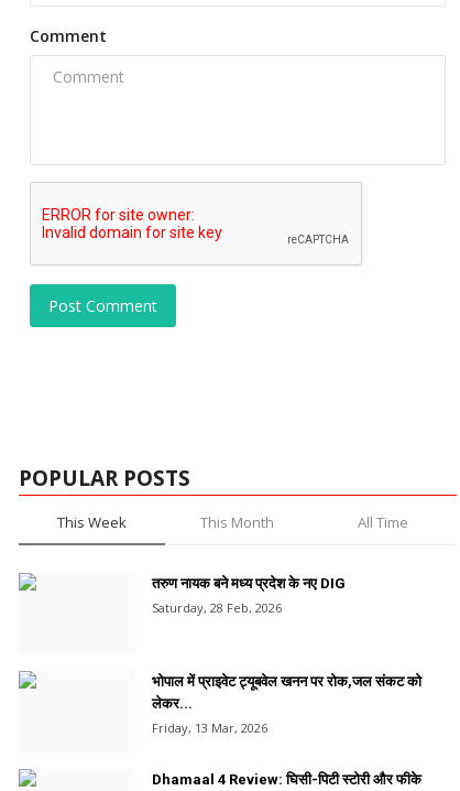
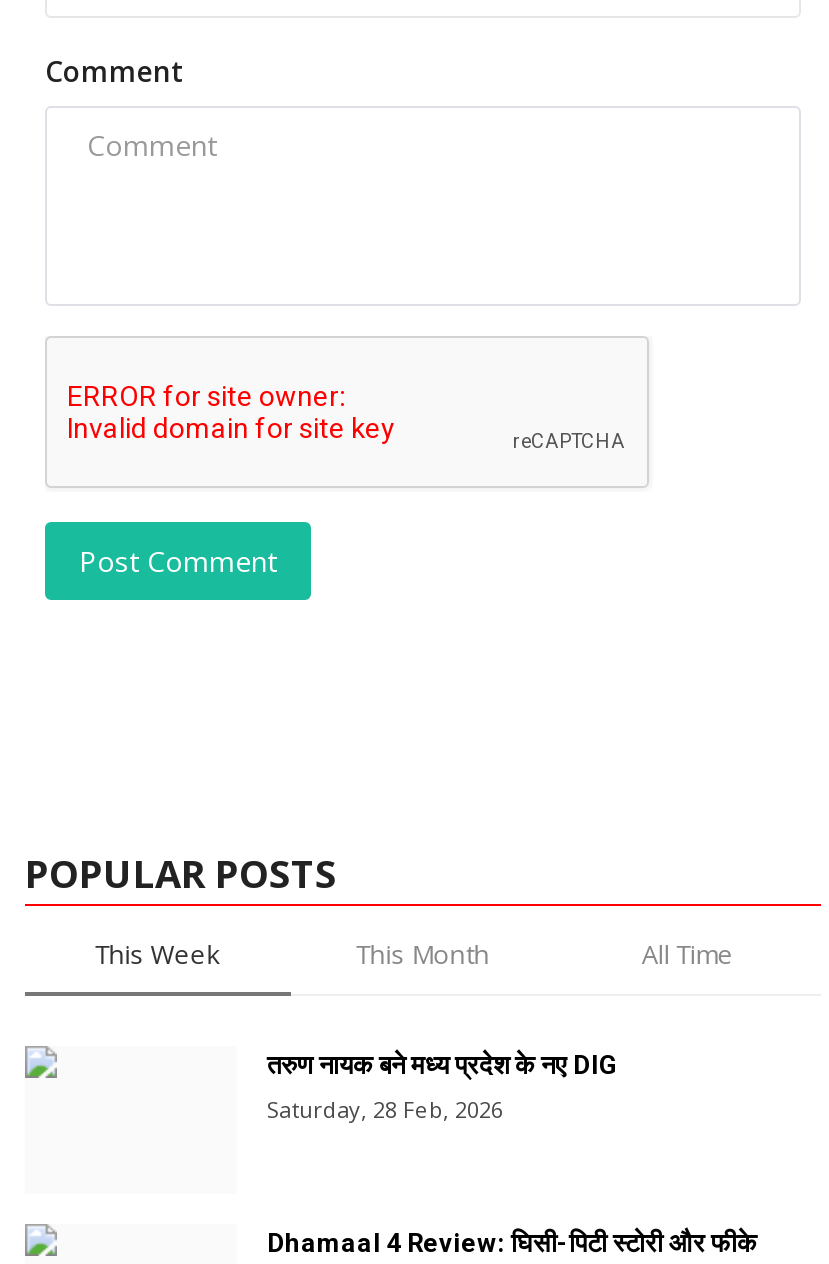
- भोपाल में प्राइवेट ट्यूबवेल खनन पर रोक,जल संकट को
- लेकर...
- Friday, 13 Mar, 2026
